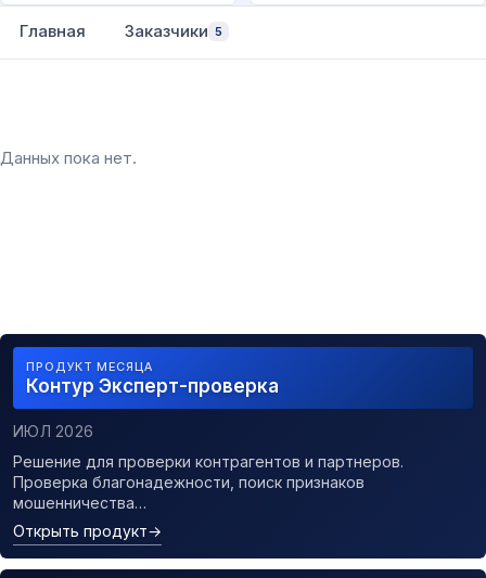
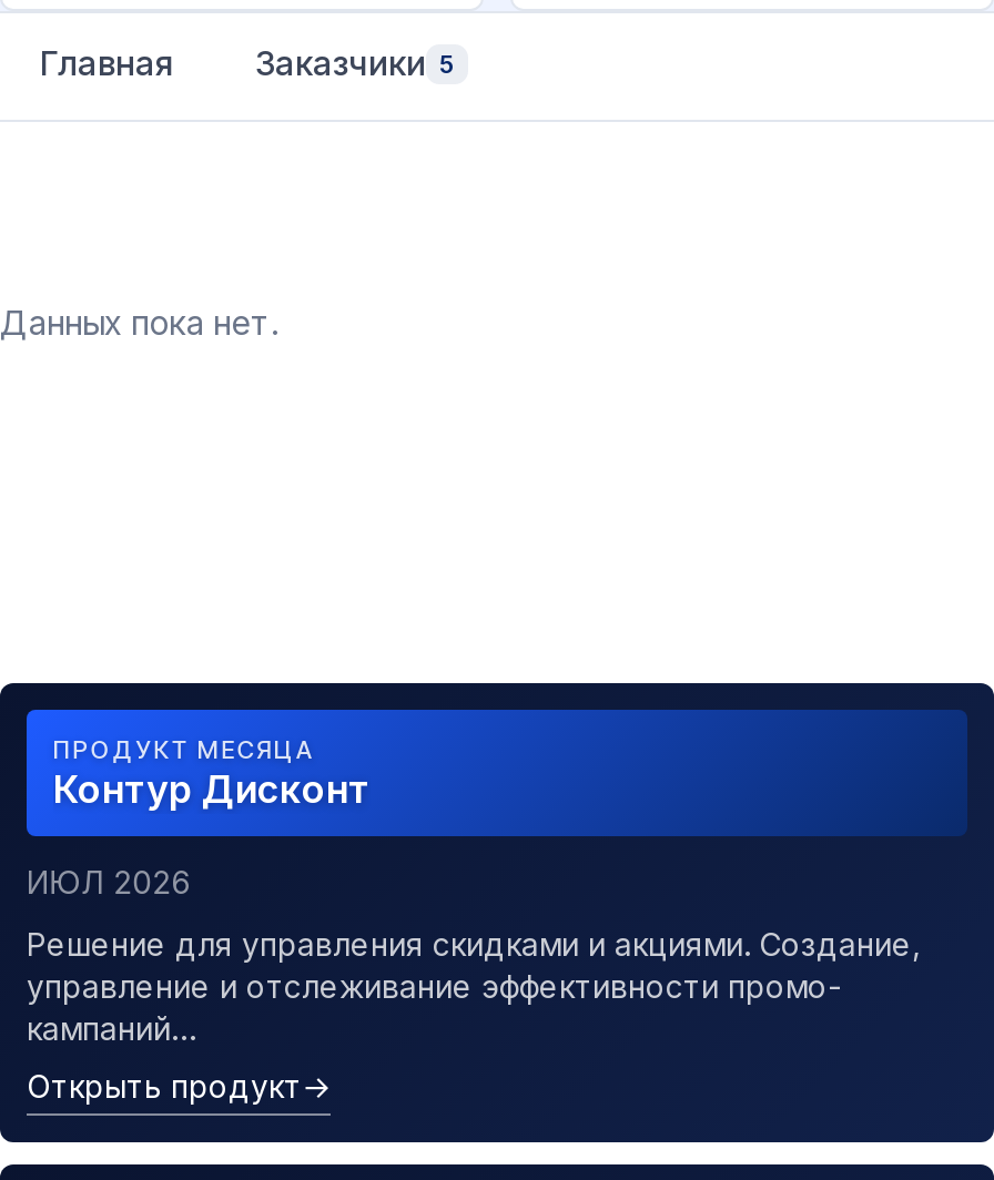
- Контур Эксперт-проверка
+ Контур Дисконт

- Решение для проверки контрагентов и партнеров.
- Проверка благонадежности, поиск признаков
- мошенничества…
+ Решение для управления скидками и акциями. Создание,
+ управление и отслеживание эффективности промо-
+ кампаний…
